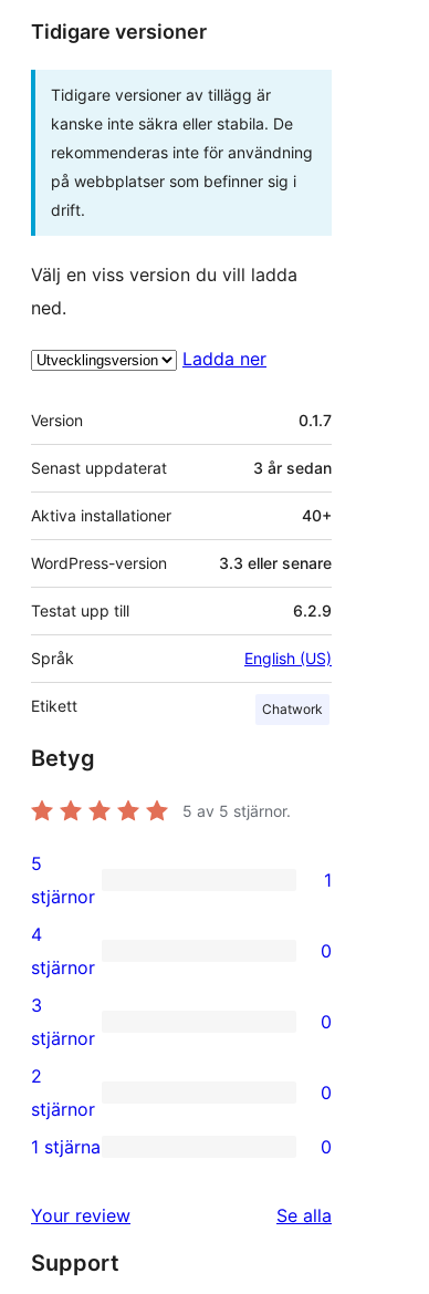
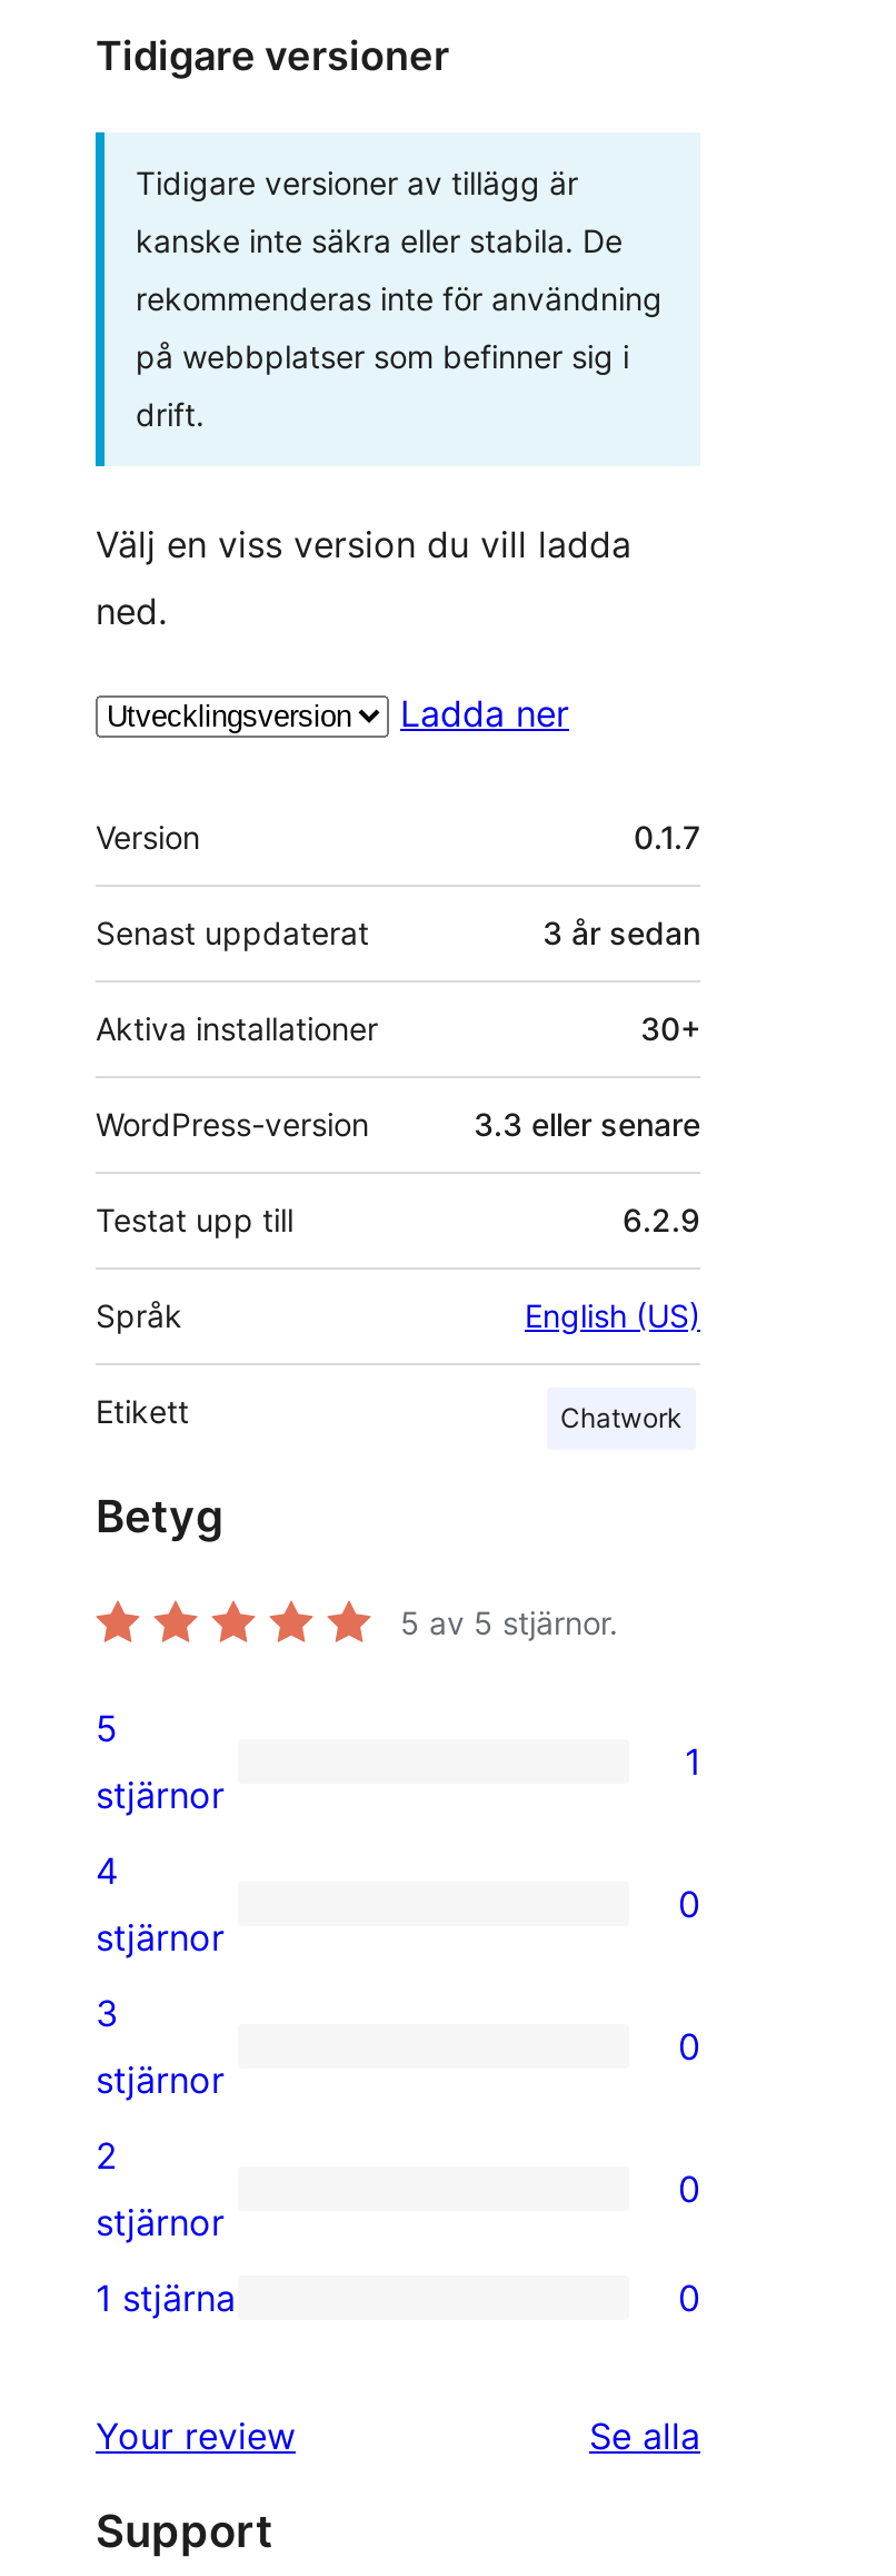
- 40+
+ 30+
